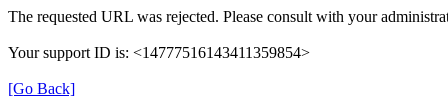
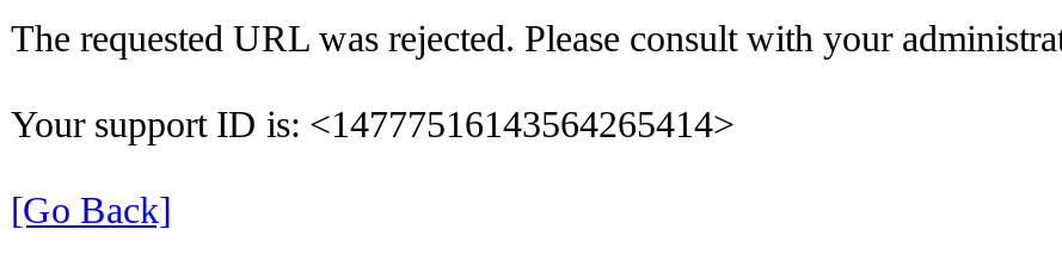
- Your support ID is: <14777516143411359854>
+ Your support ID is: <14777516143564265414>
